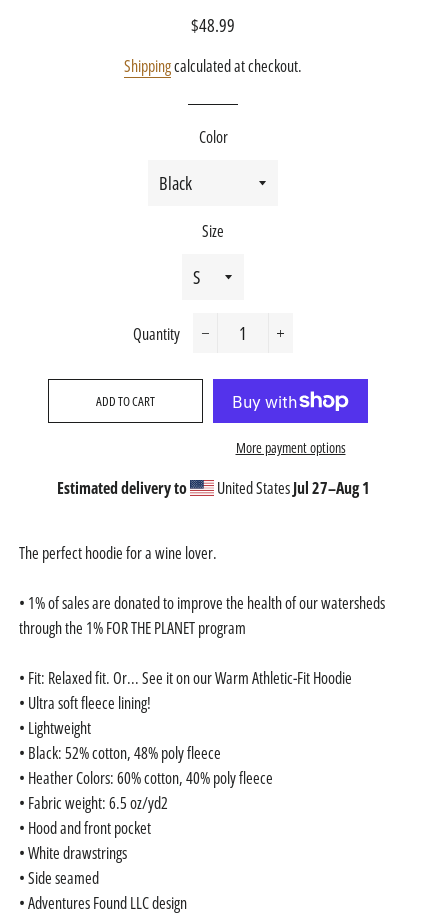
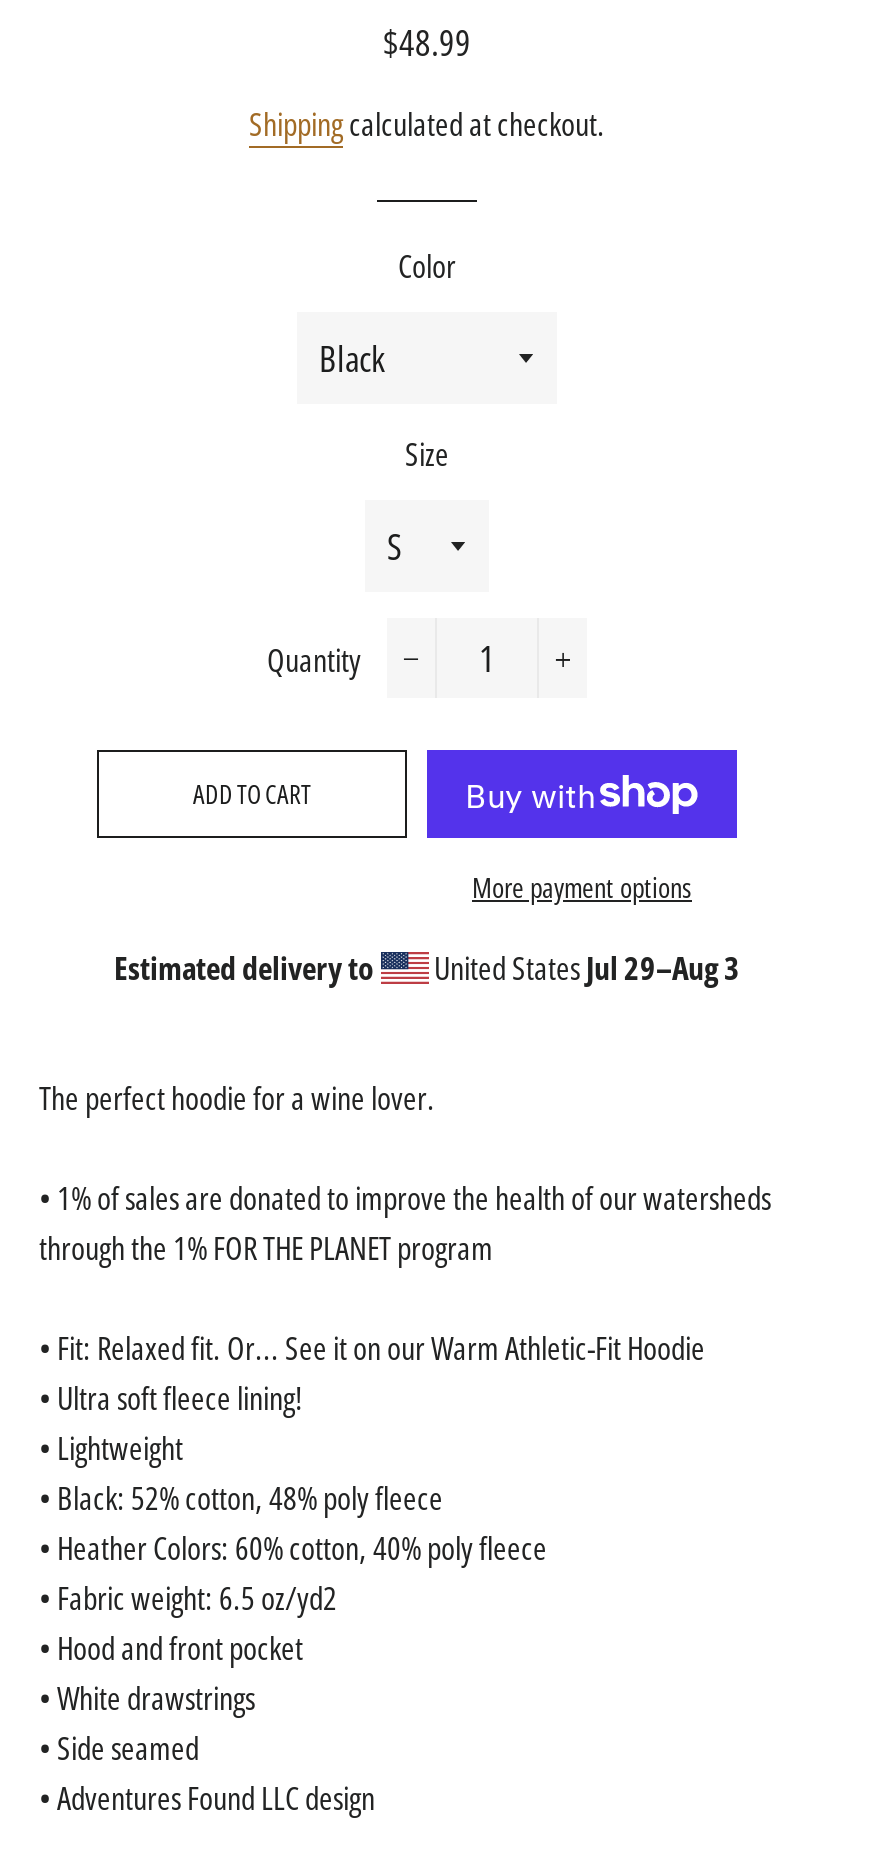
- United States Jul 27–Aug 1
+ United States Jul 29–Aug 3
